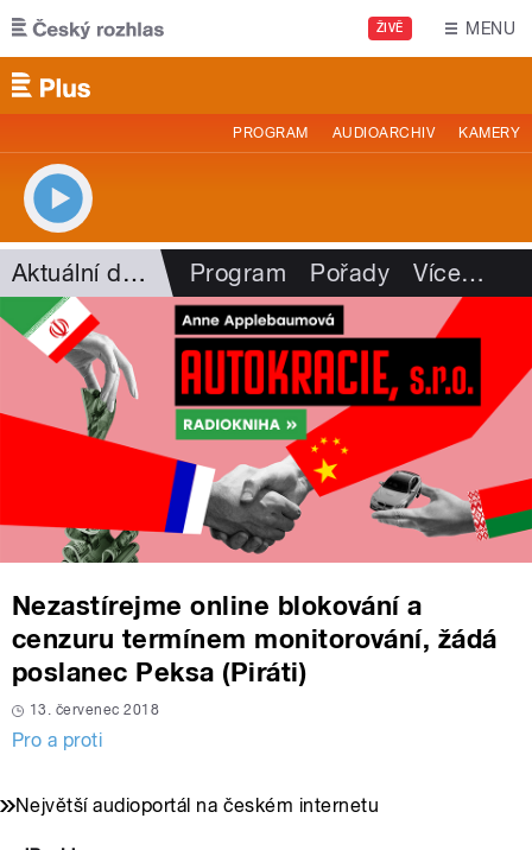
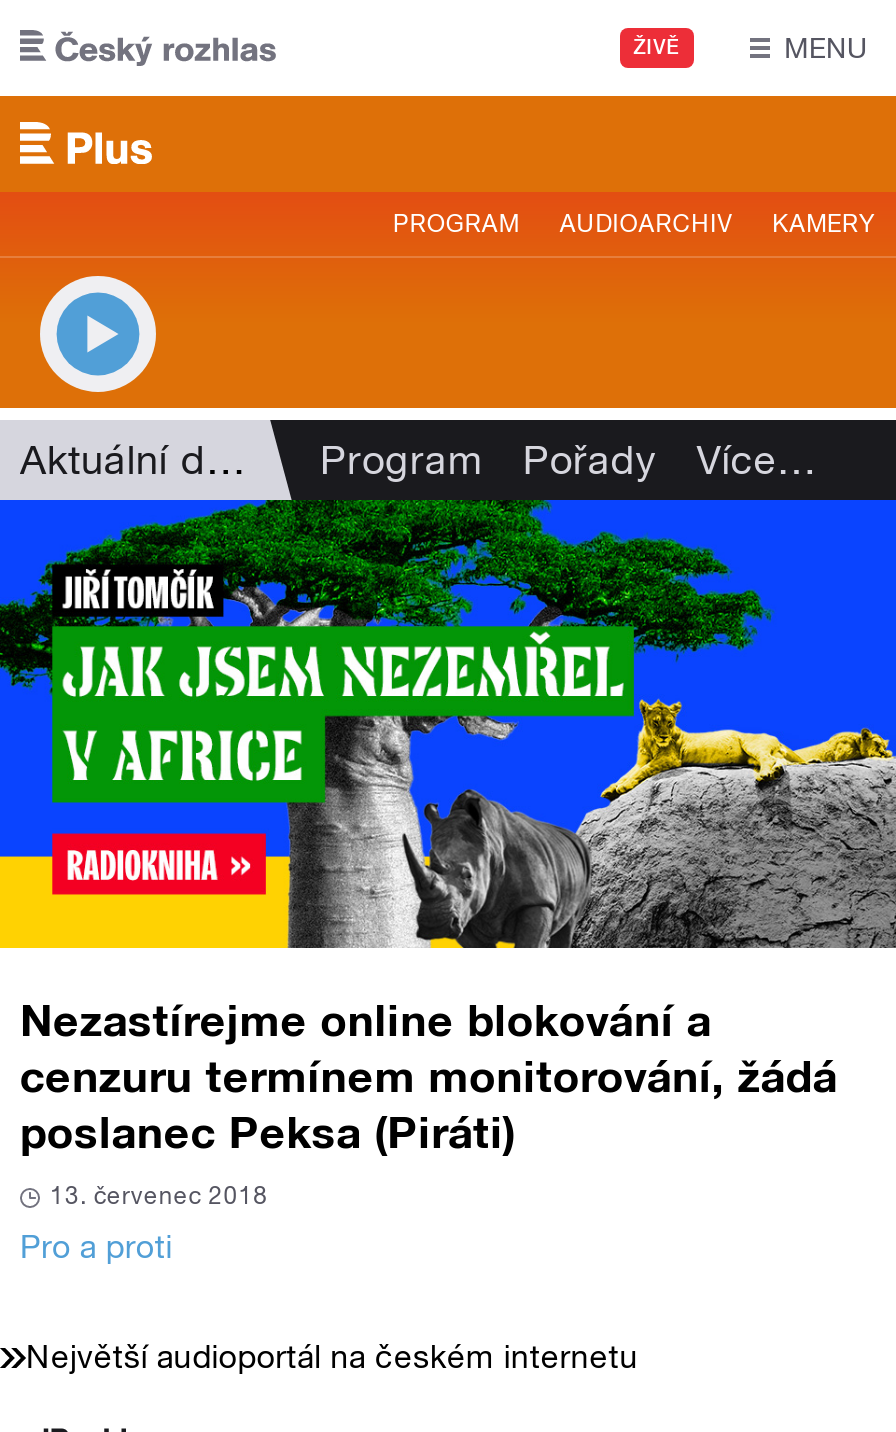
- [image]
+ [image]
